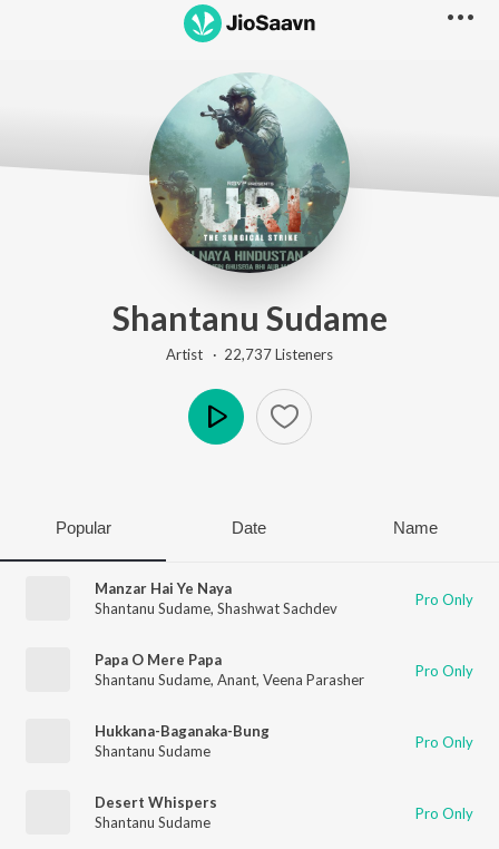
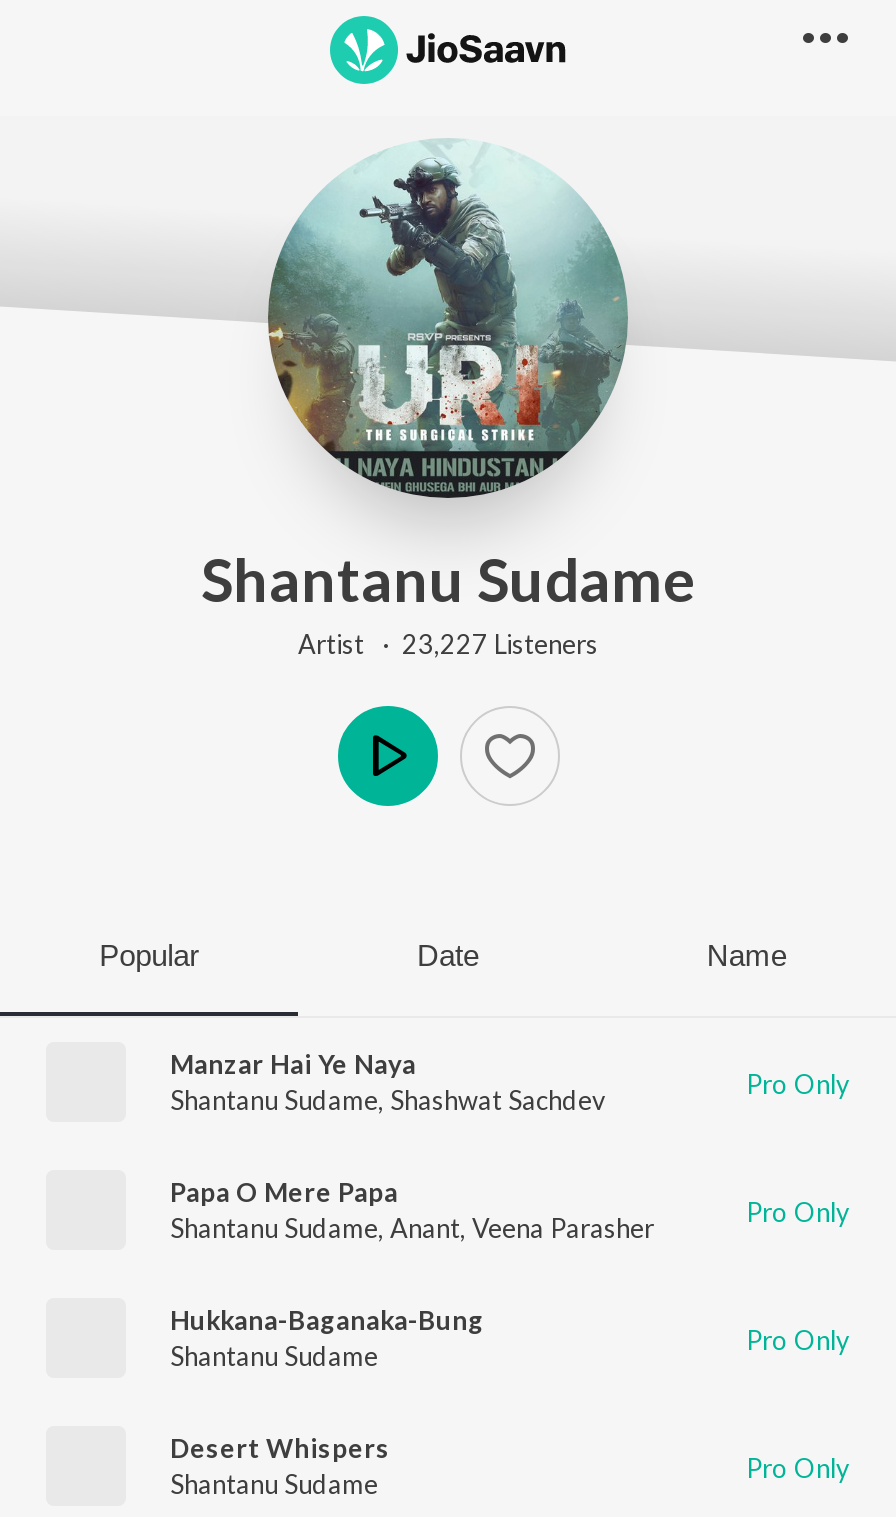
- Artist · 22,737 Listeners
+ Artist · 23,227 Listeners
